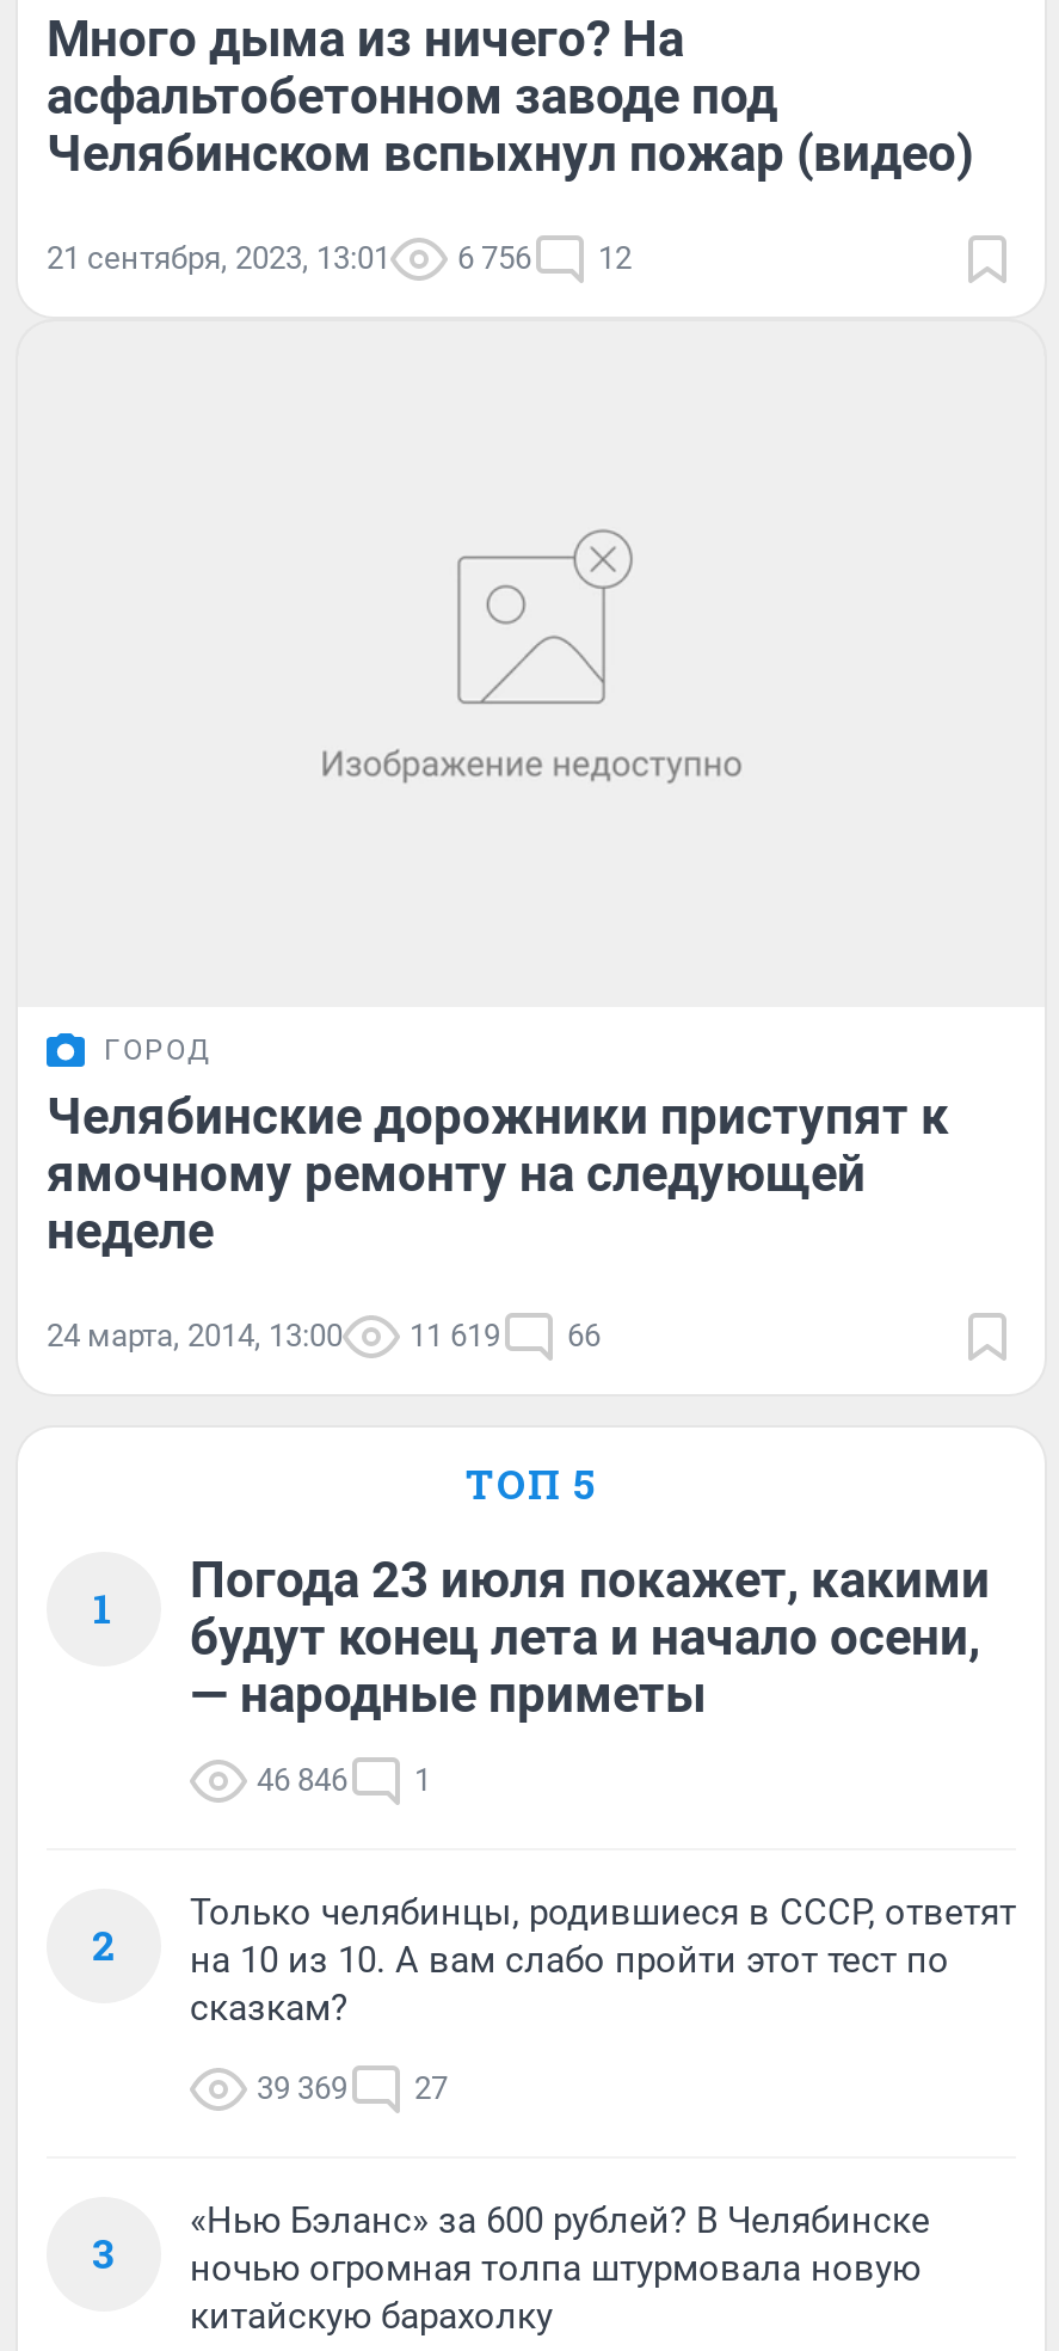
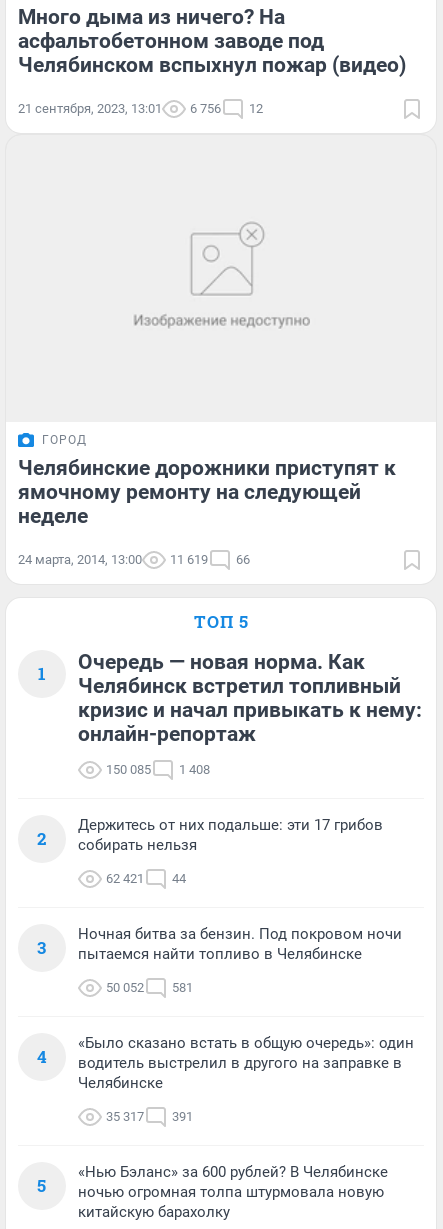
- Погода 23 июля покажет, какими
- будут конец лета и начало осени,
- — народные приметы
+ Очередь — новая норма. Как
+ Челябинск встретил топливный
+ кризис и начал привыкать к нему:
+ онлайн-репортаж

- 46 846
- 1
+ 150 085
+ 1 408

- Только челябинцы, родившиеся в СССР, ответят
- на 10 из 10. А вам слабо пройти этот тест по
- сказкам?
+ Держитесь от них подальше: эти 17 грибов
+ собирать нельзя

+ Ночная битва за бензин. Под покровом ночи
+ пытаемся найти топливо в Челябинске
+ 50 052
+ 581
+ 4

- 39 369
- 27
+ 62 421
+ 44

+ «Было сказано встать в общую очередь»: один
+ водитель выстрелил в другого на заправке в
+ Челябинске
+ 35 317
+ 391
+ 5
